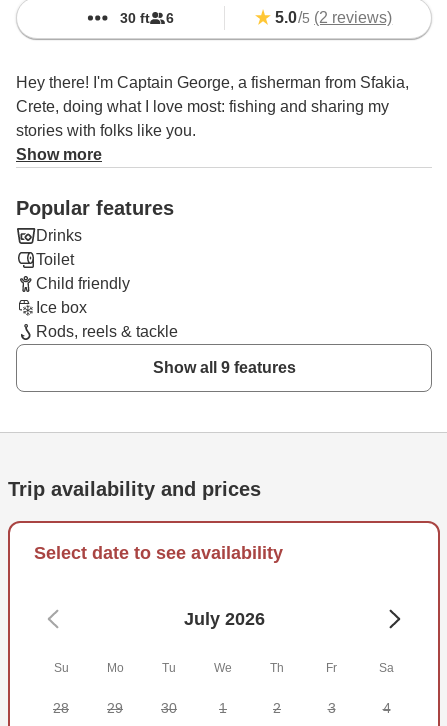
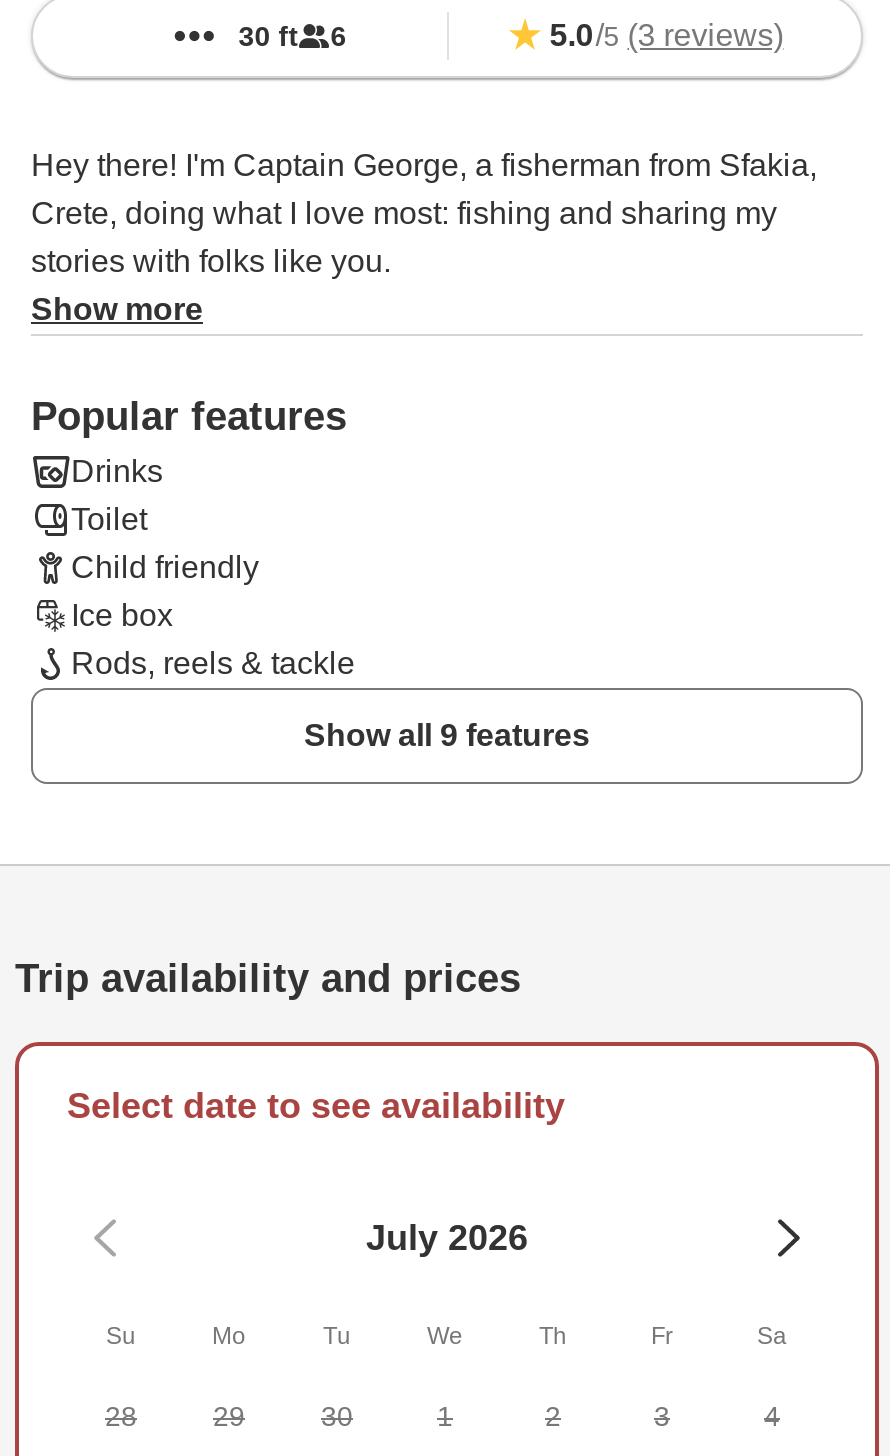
- 5.0/5 (2 reviews)
+ 5.0/5 (3 reviews)
